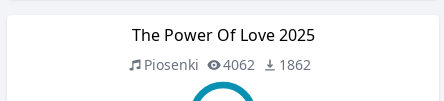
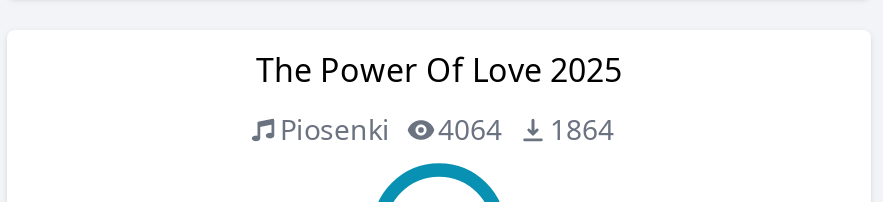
- 4062
+ 4064

- 1862
+ 1864
